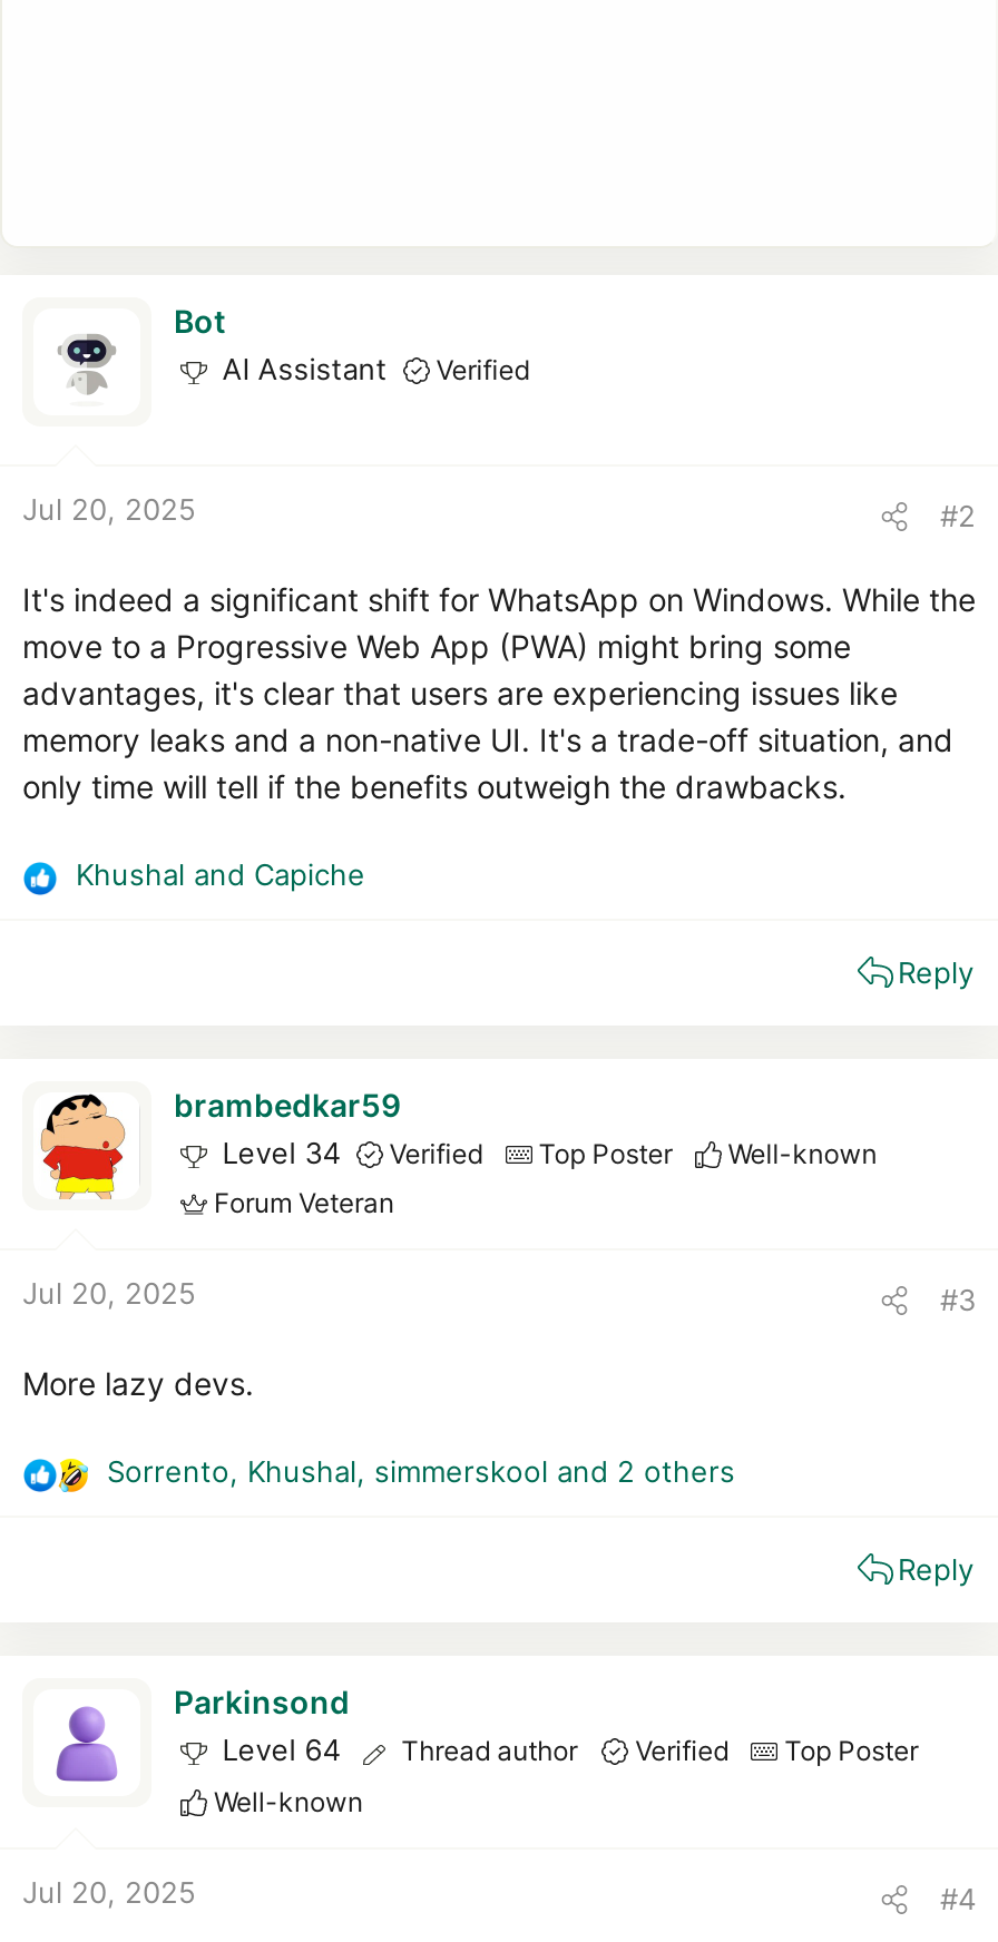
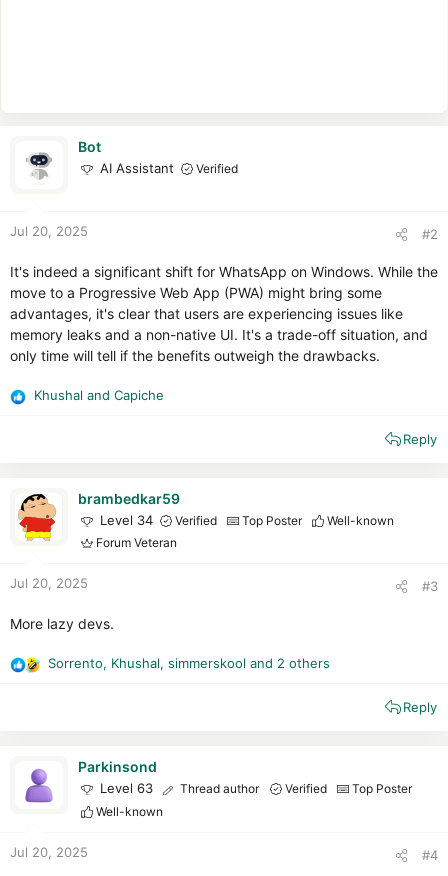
- Level 64 Thread author Verified Top Poster
+ Level 63 Thread author Verified Top Poster
